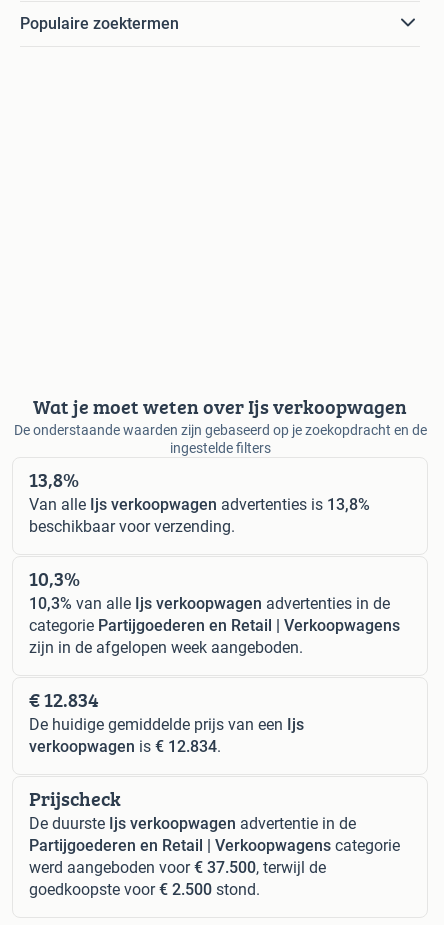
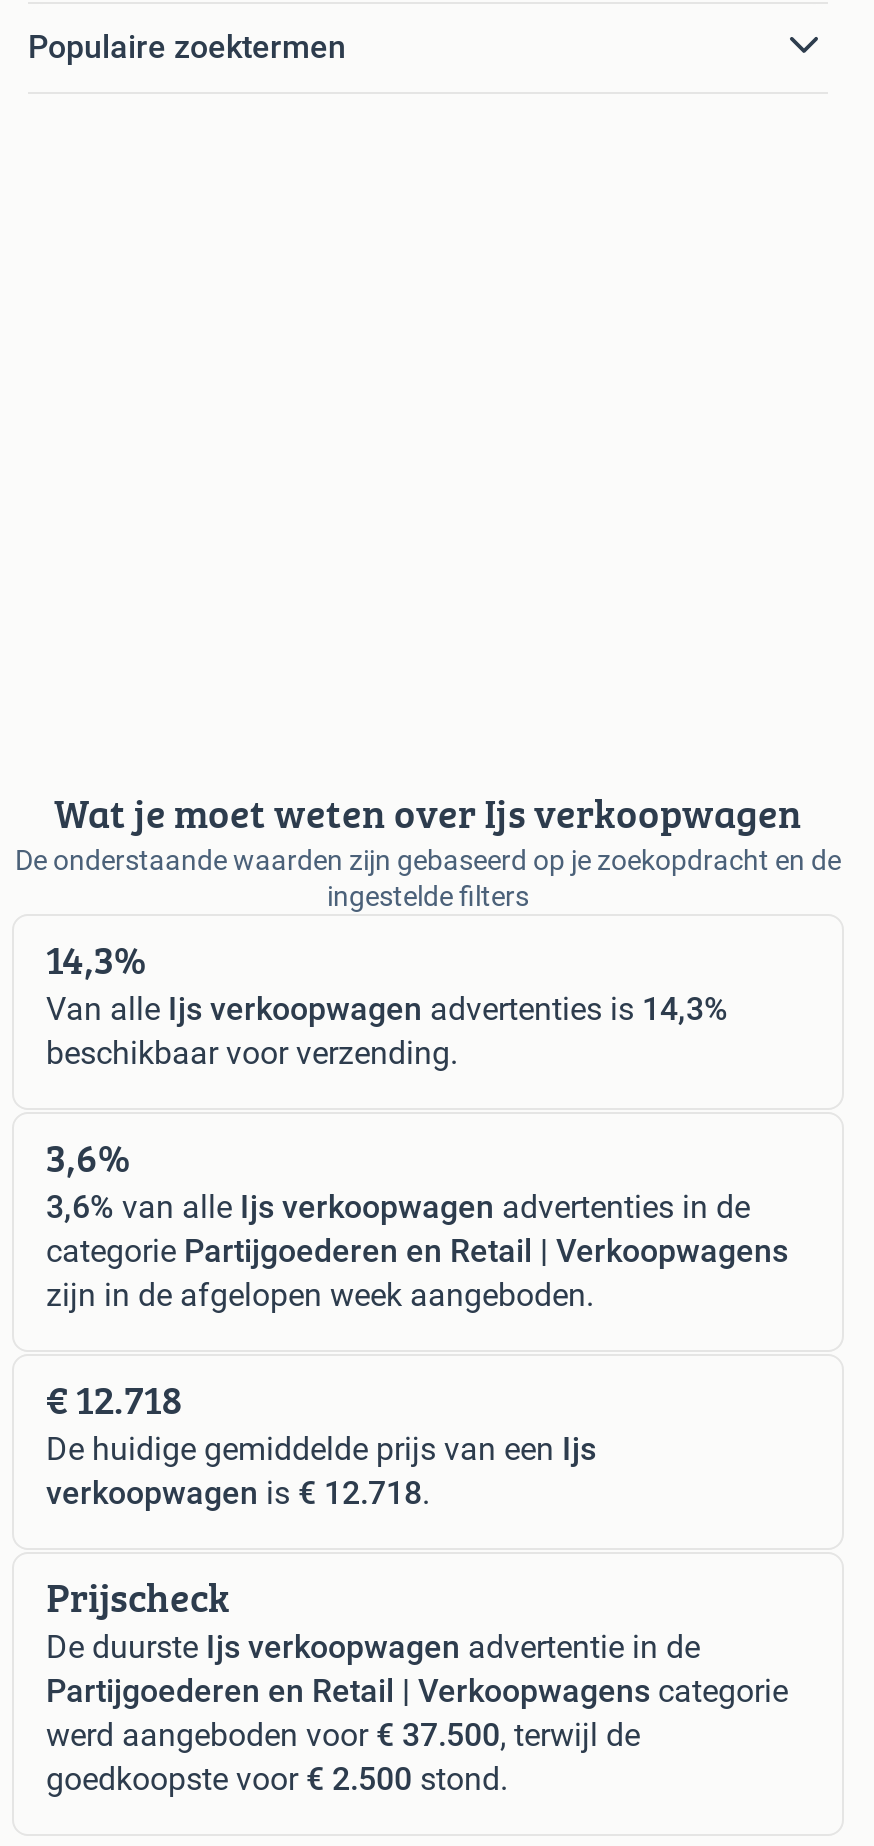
- 13,8%
+ 14,3%

- Van alle Ijs verkoopwagen advertenties is 13,8%
+ Van alle Ijs verkoopwagen advertenties is 14,3%

- 10,3%
+ 3,6%

- 10,3% van alle Ijs verkoopwagen advertenties in de
+ 3,6% van alle Ijs verkoopwagen advertenties in de

- € 12.834
+ € 12.718

- verkoopwagen is € 12.834.
+ verkoopwagen is € 12.718.
